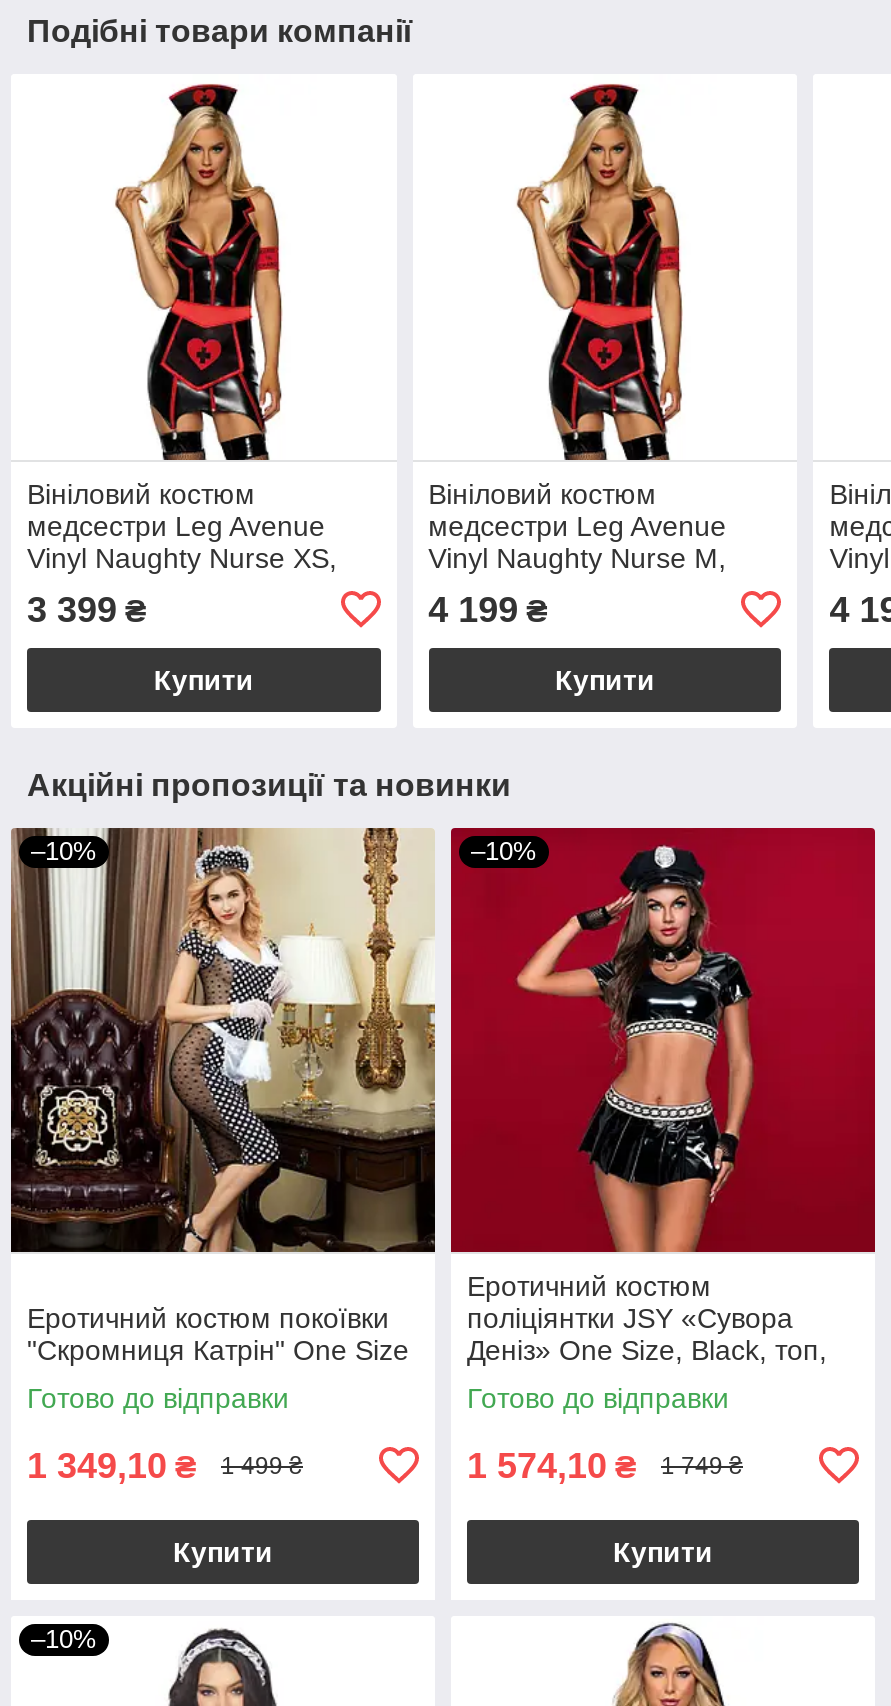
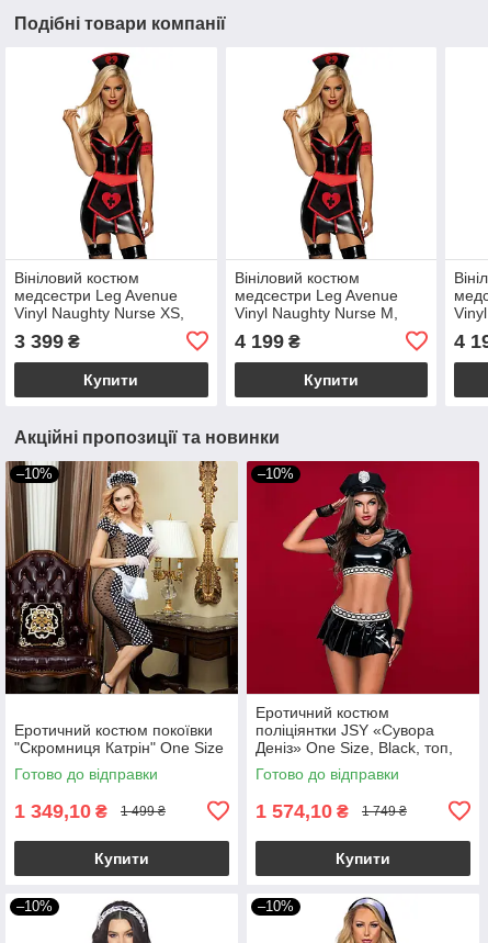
+ –10%
